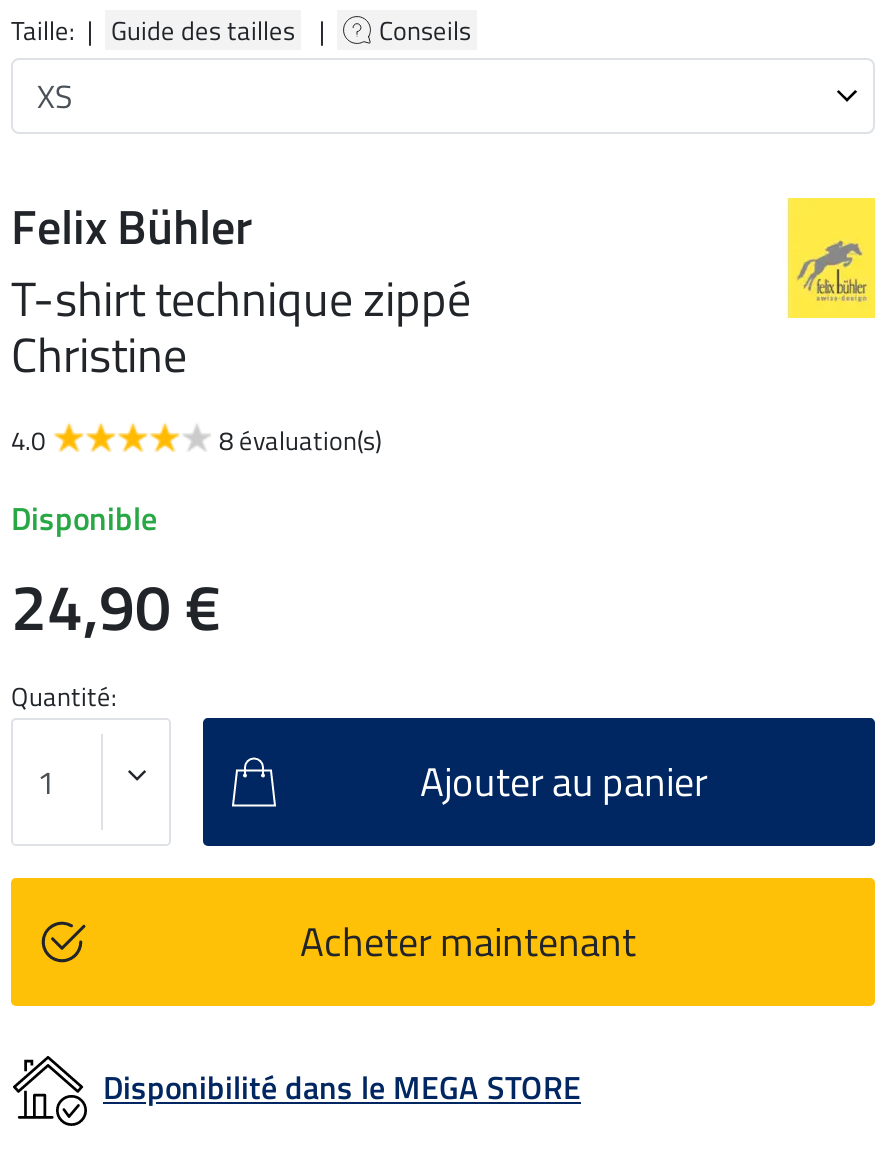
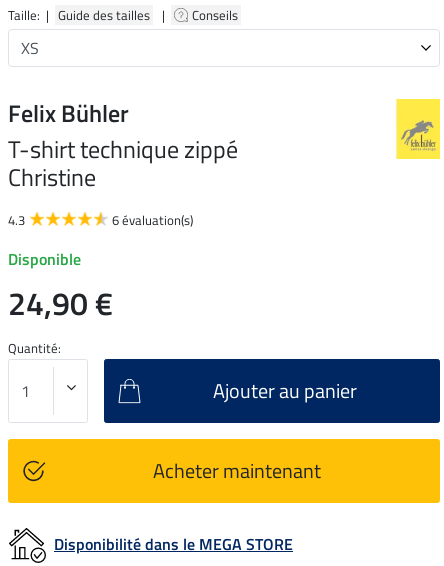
- 4.0
+ 4.3

- 8 évaluation(s)
+ 6 évaluation(s)
